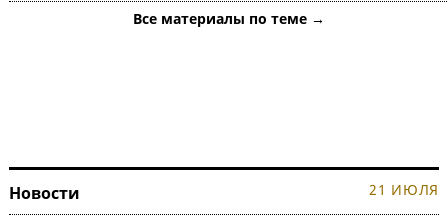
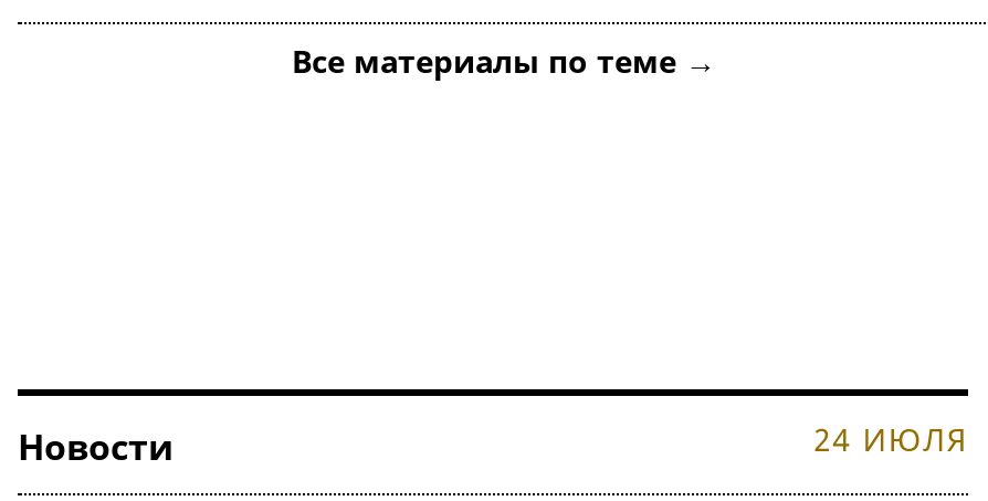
- 21 ИЮЛЯ
+ 24 ИЮЛЯ
